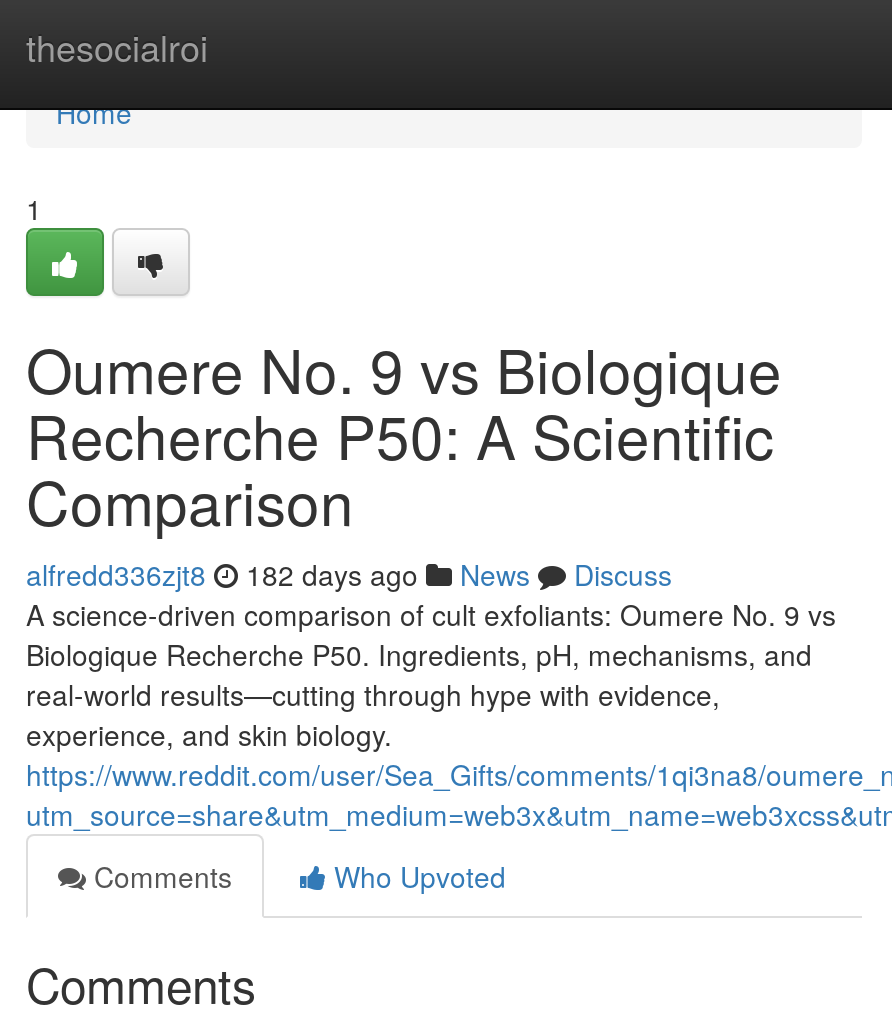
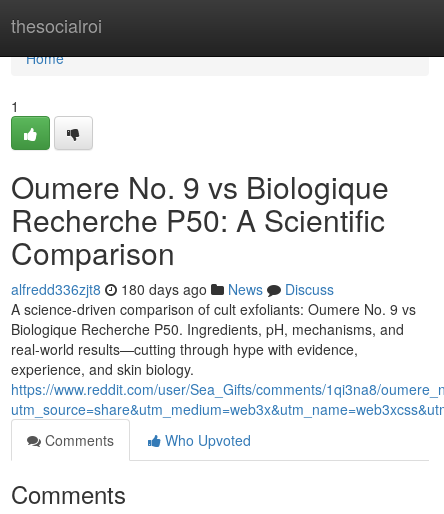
- alfredd336zjt8 182 days ago News Discuss
+ alfredd336zjt8 180 days ago News Discuss
